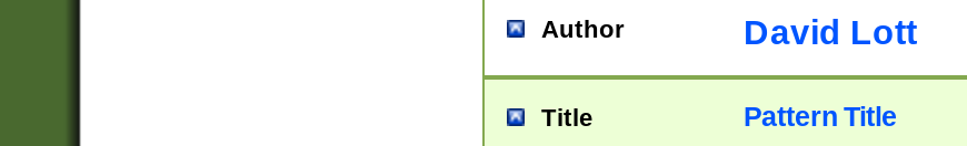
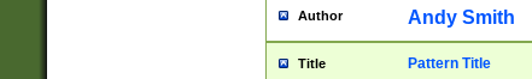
- David Lott
+ Andy Smith
